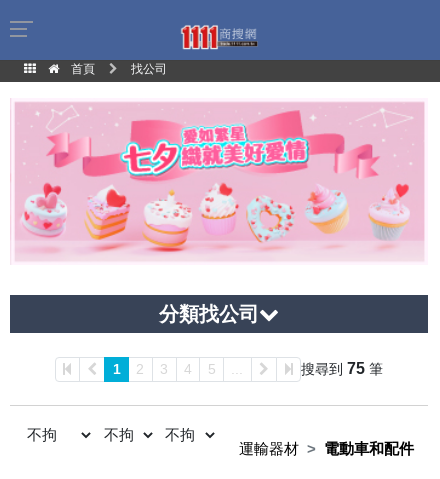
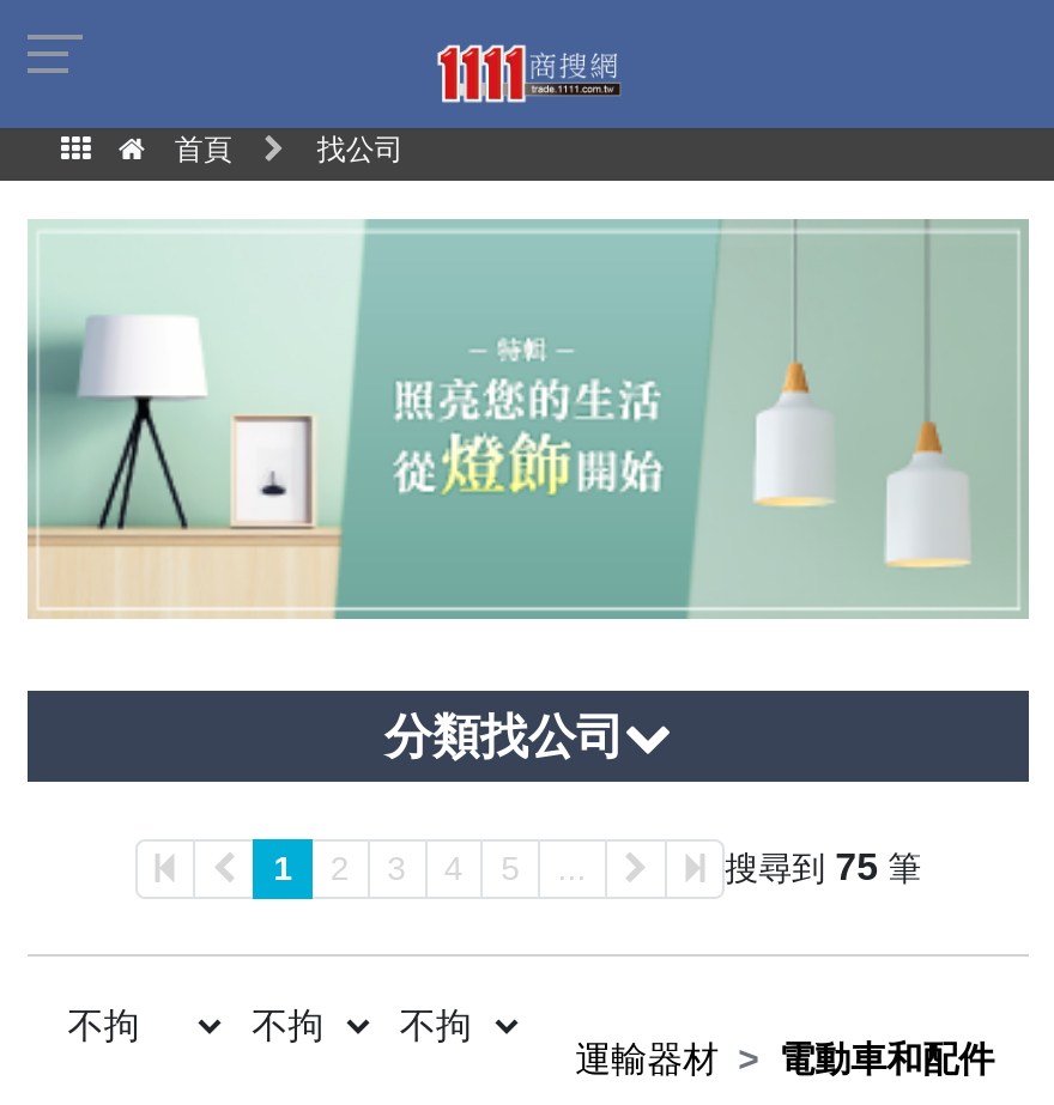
- [image]
+ [image]
